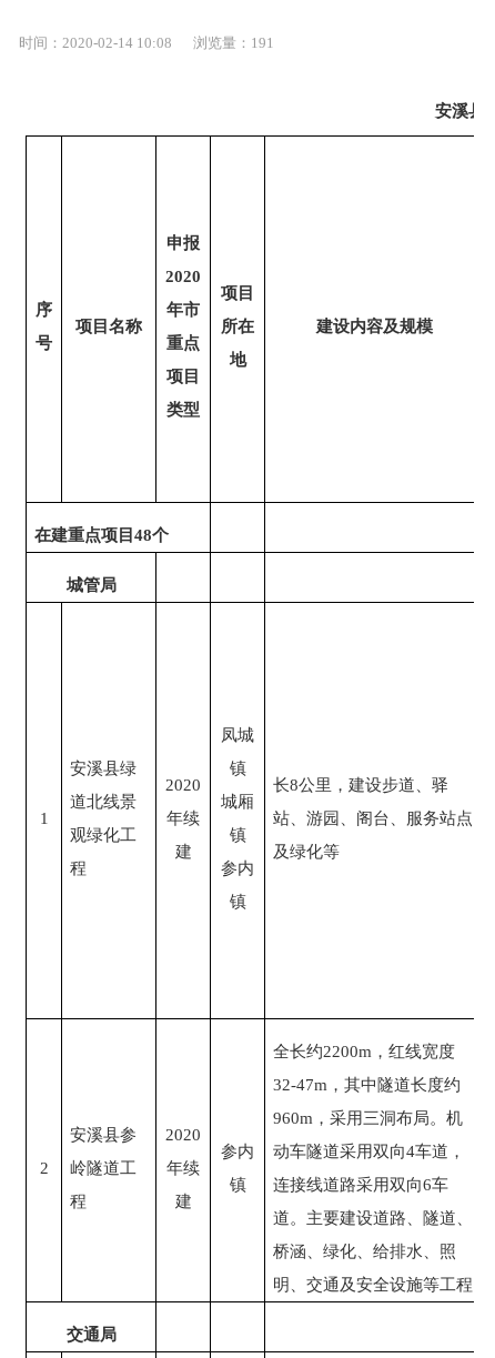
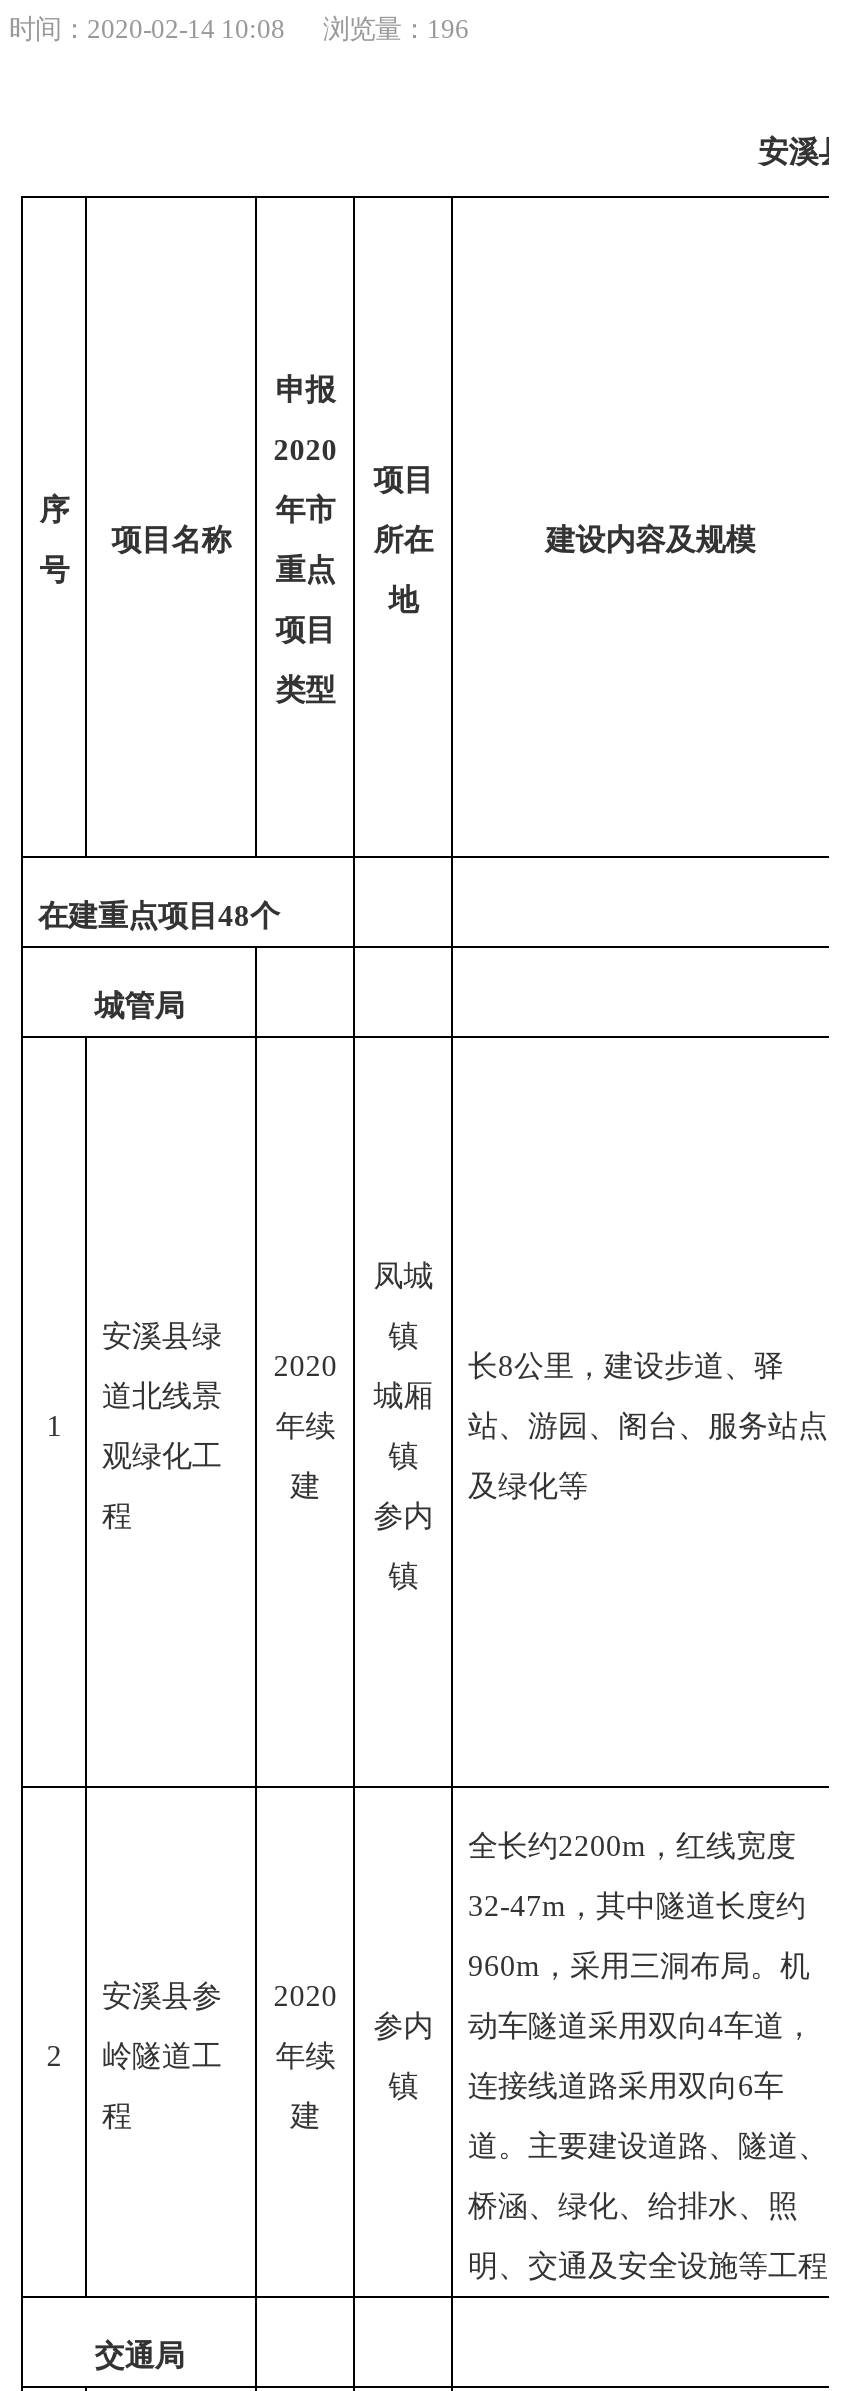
- 时间：2020-02-14 10:08 浏览量：191
+ 时间：2020-02-14 10:08 浏览量：196
